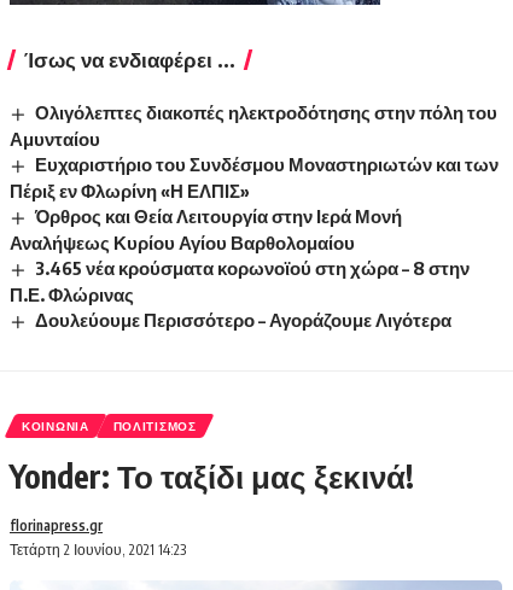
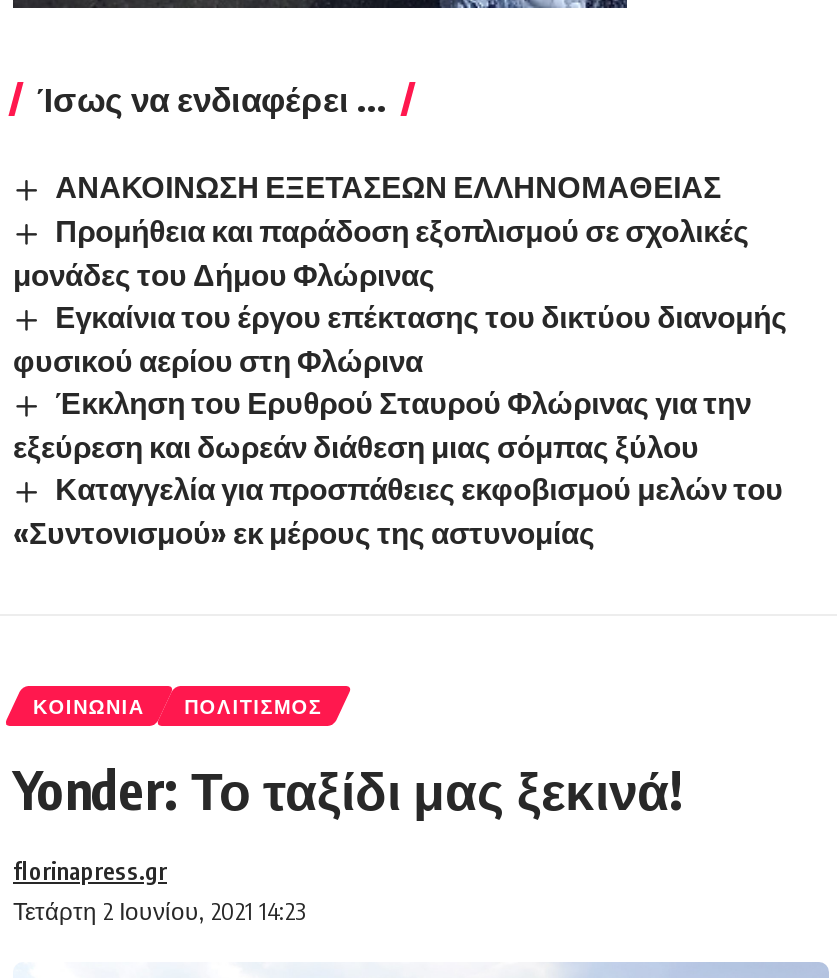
- Ολιγόλεπτες διακοπές ηλεκτροδότησης στην πόλη του
- Αμυνταίου
- Ευχαριστήριο του Συνδέσμου Μοναστηριωτών και των
- Πέριξ εν Φλωρίνη «Η ΕΛΠΙΣ»
- Όρθρος και Θεία Λειτουργία στην Ιερά Μονή
- Αναλήψεως Κυρίου Αγίου Βαρθολομαίου
- 3.465 νέα κρούσματα κορωνοϊού στη χώρα – 8 στην
- Π.Ε. Φλώρινας
- Δουλεύουμε Περισσότερο – Αγοράζουμε Λιγότερα
+ ΑΝΑΚΟΙΝΩΣΗ ΕΞΕΤΑΣΕΩΝ ΕΛΛΗΝΟΜΑΘΕΙΑΣ
+ Προμήθεια και παράδοση εξοπλισμού σε σχολικές
+ μονάδες του Δήμου Φλώρινας
+ Εγκαίνια του έργου επέκτασης του δικτύου διανομής
+ φυσικού αερίου στη Φλώρινα
+ Έκκληση του Ερυθρού Σταυρού Φλώρινας για την
+ εξεύρεση και δωρεάν διάθεση μιας σόμπας ξύλου
+ Καταγγελία για προσπάθειες εκφοβισμού μελών του
+ «Συντονισμού» εκ μέρους της αστυνομίας
